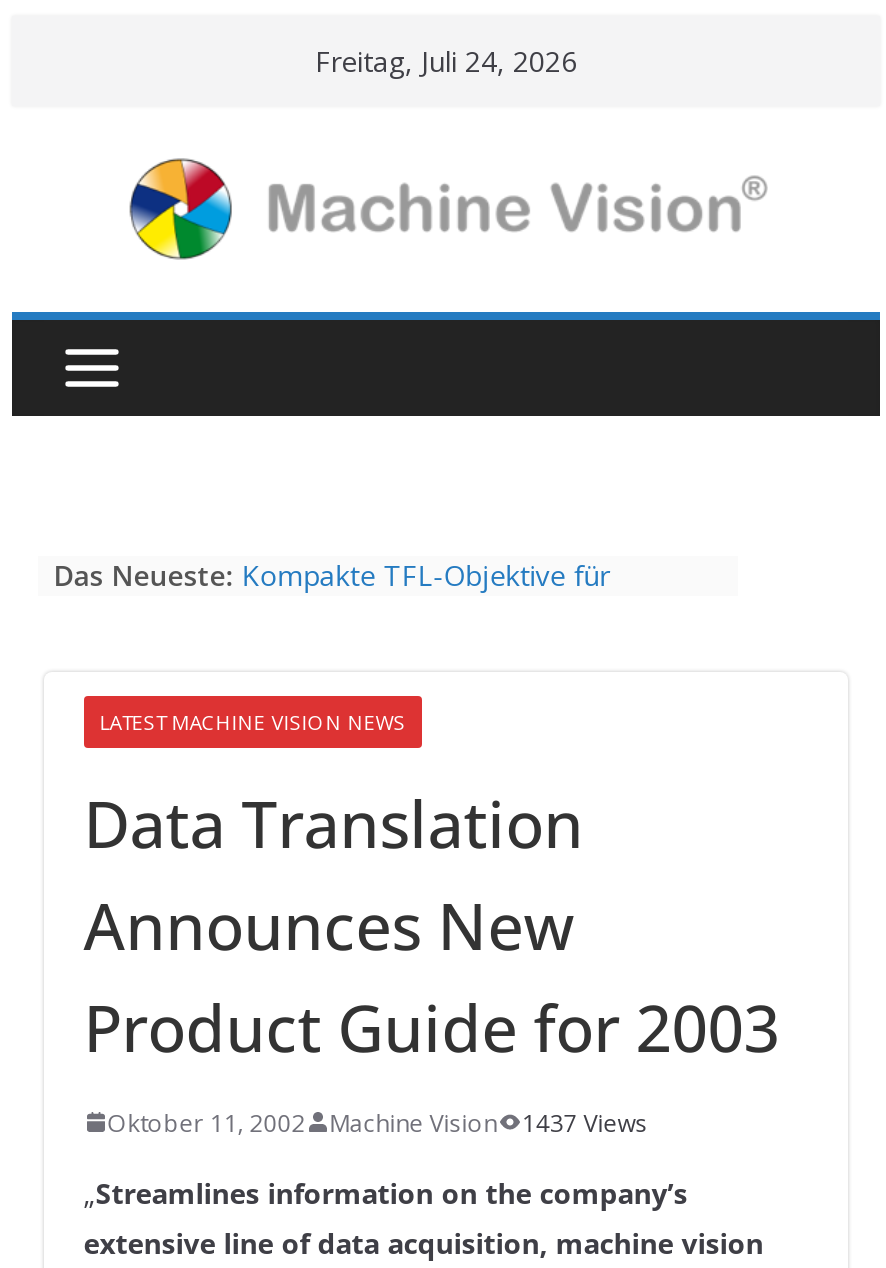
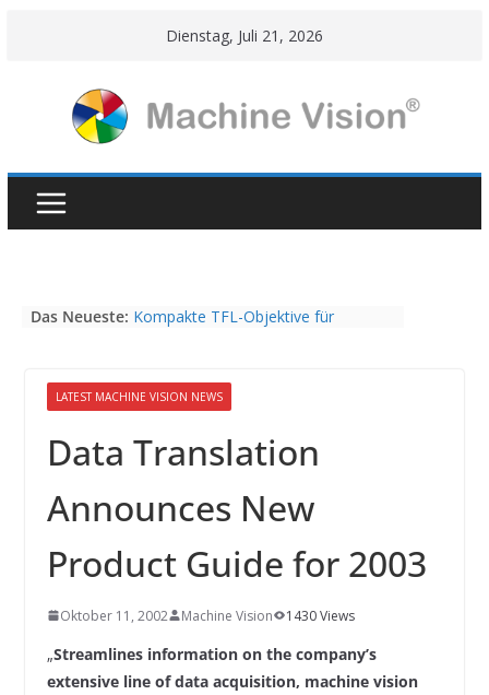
- Freitag, Juli 24, 2026
+ Dienstag, Juli 21, 2026

- Oktober 11, 2002 Machine Vision 1437 Views
+ Oktober 11, 2002 Machine Vision 1430 Views
